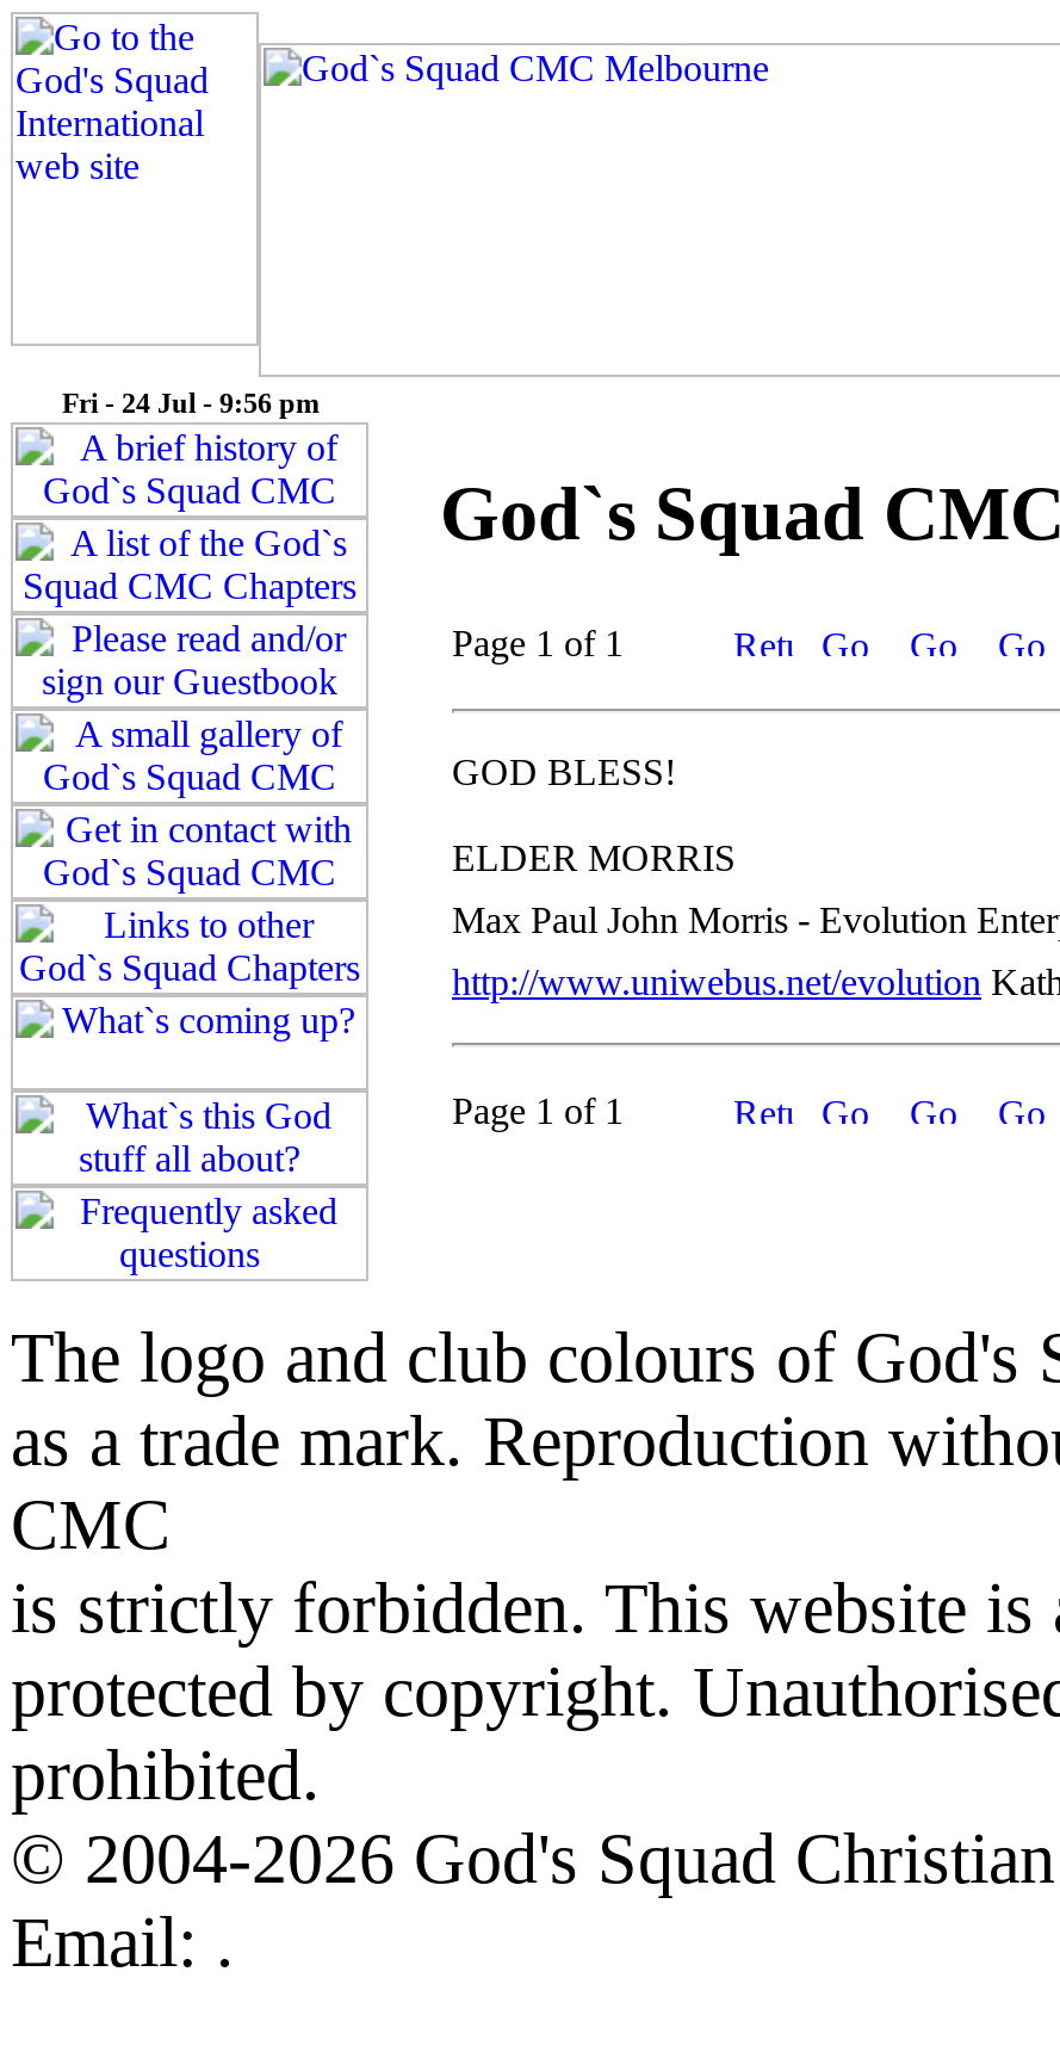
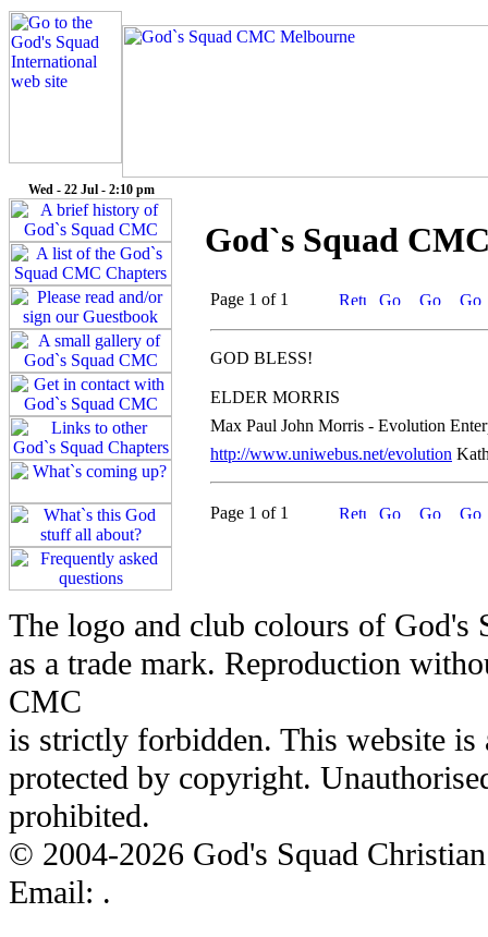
- Fri - 24 Jul - 9:56 pm
+ Wed - 22 Jul - 2:10 pm
